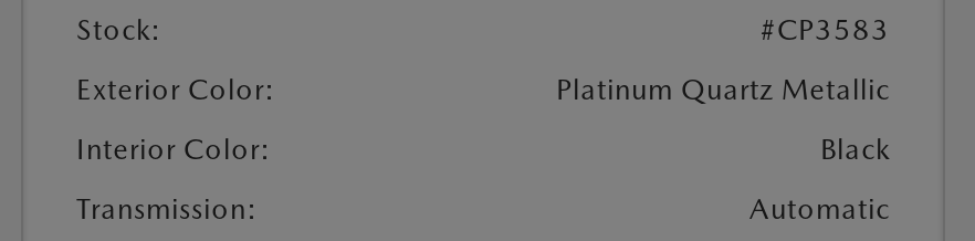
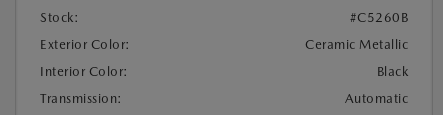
- #CP3583
+ #C5260B

- Platinum Quartz Metallic
+ Ceramic Metallic
